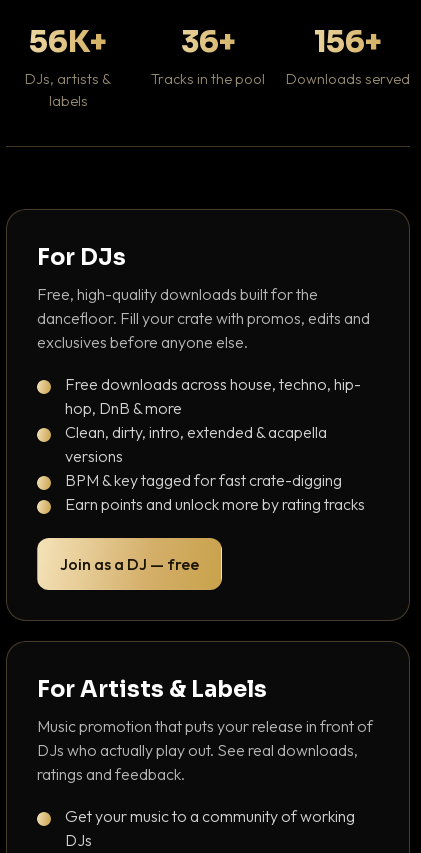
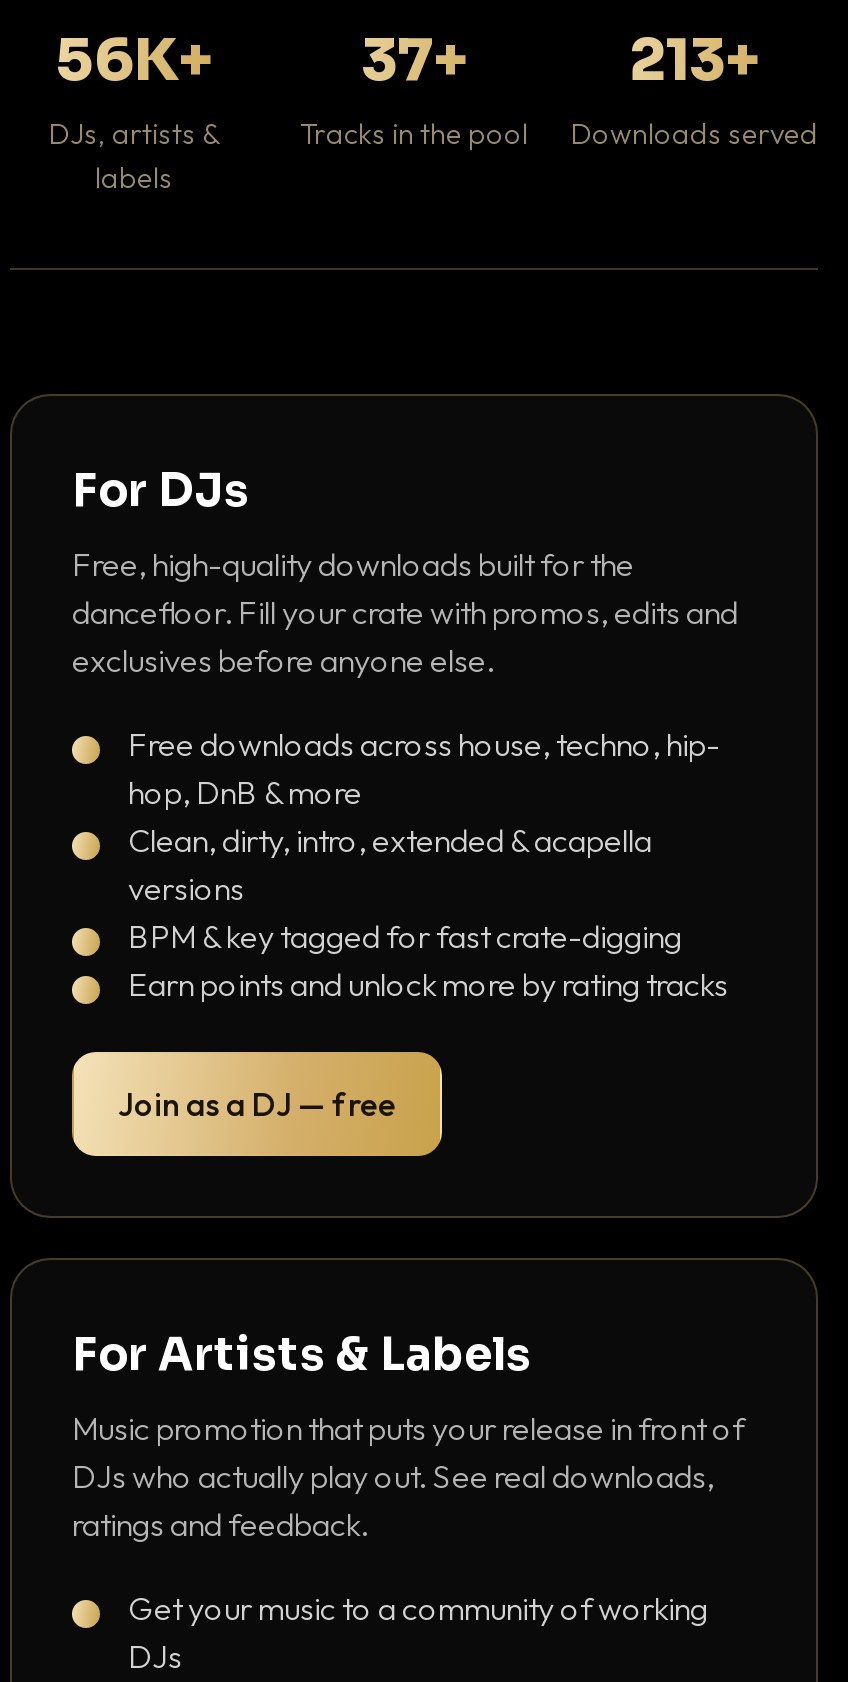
- 36+
+ 37+

- 156+
+ 213+
